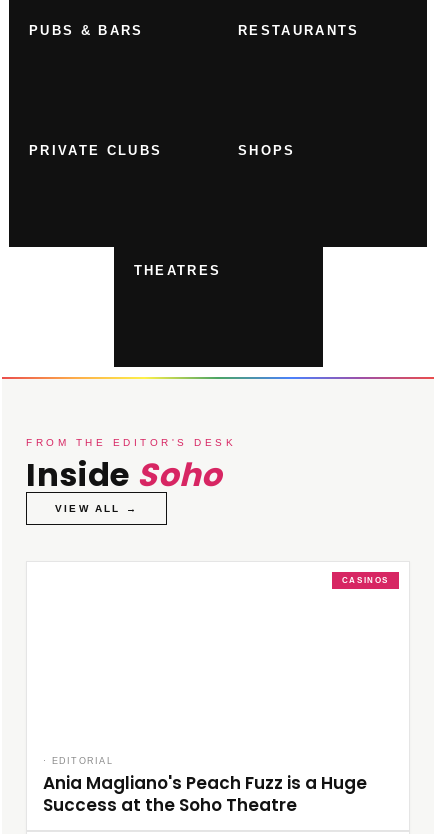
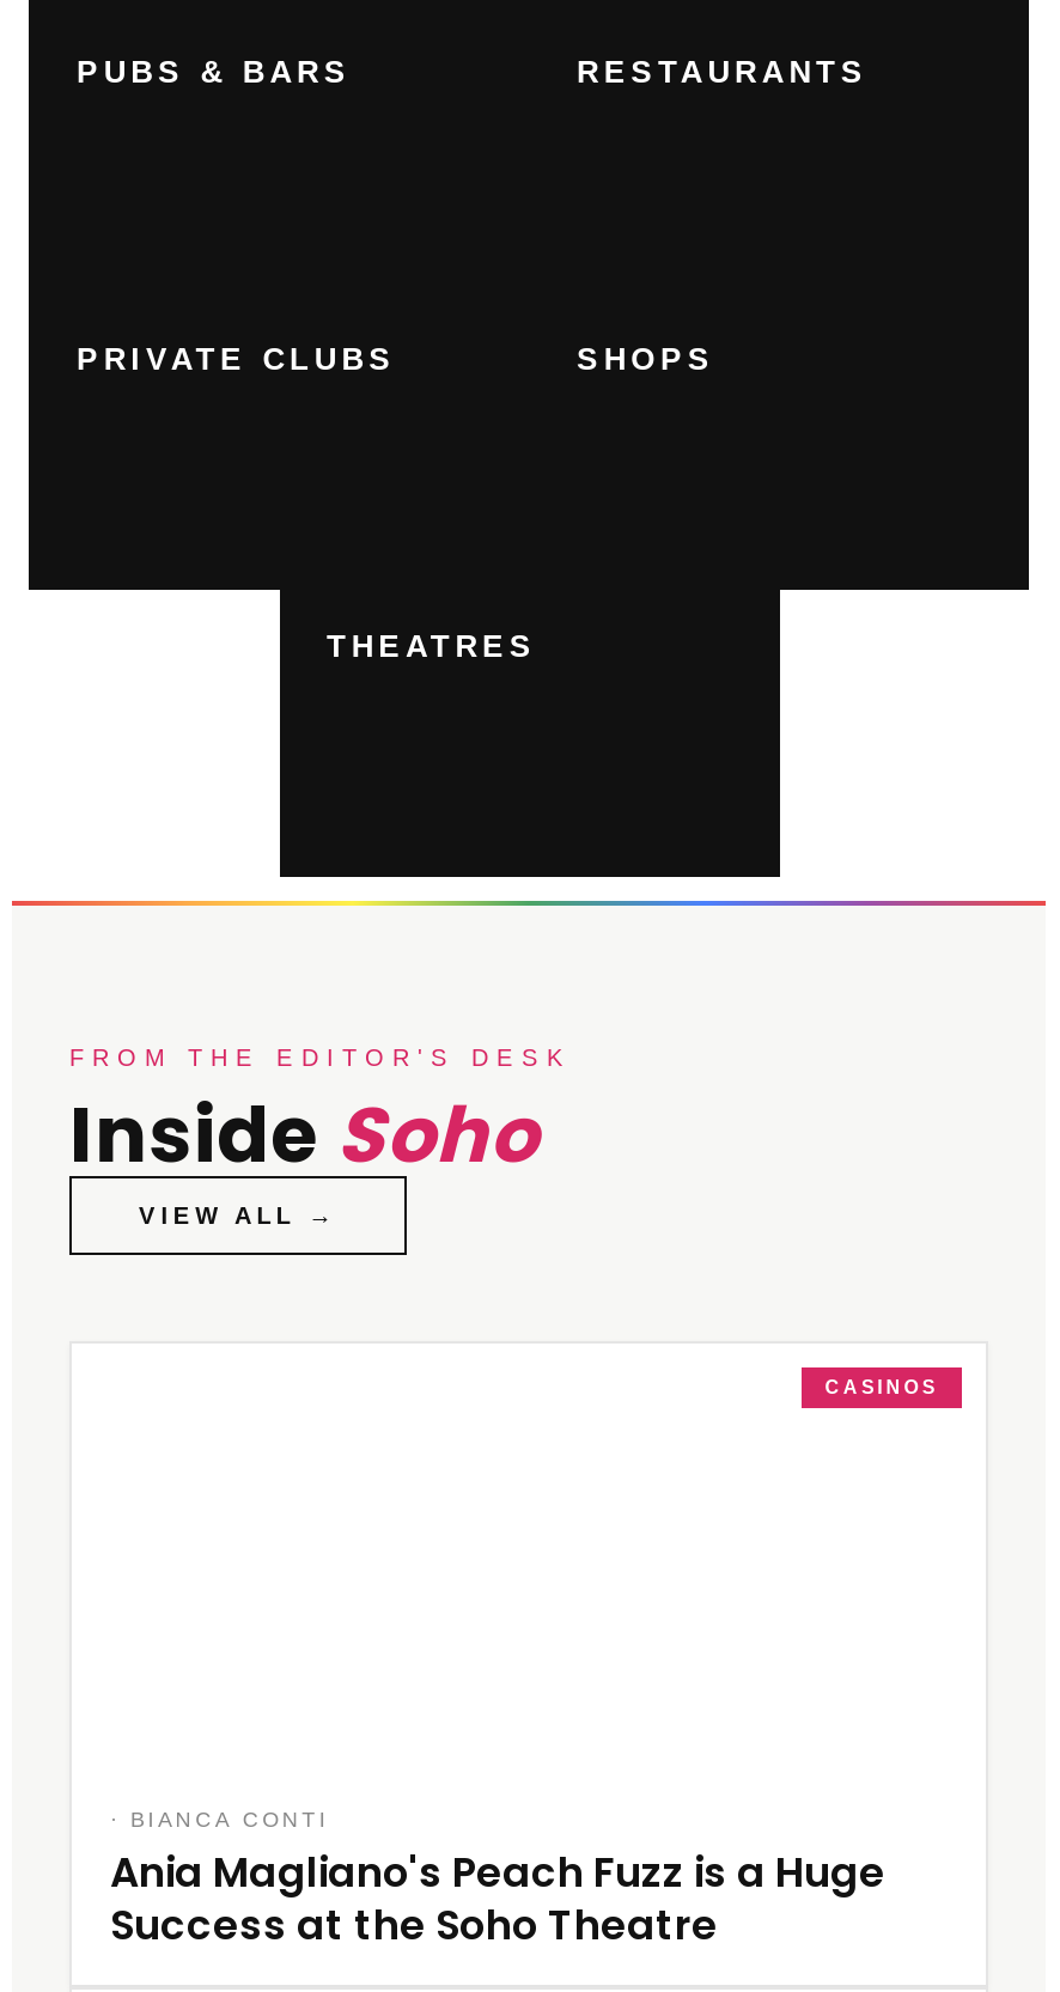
- · EDITORIAL
+ · BIANCA CONTI
